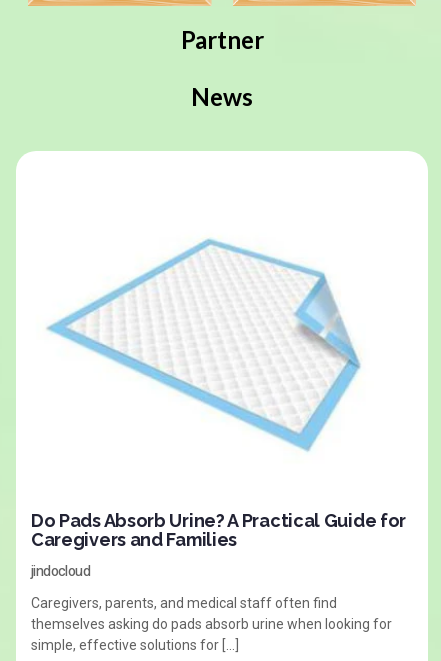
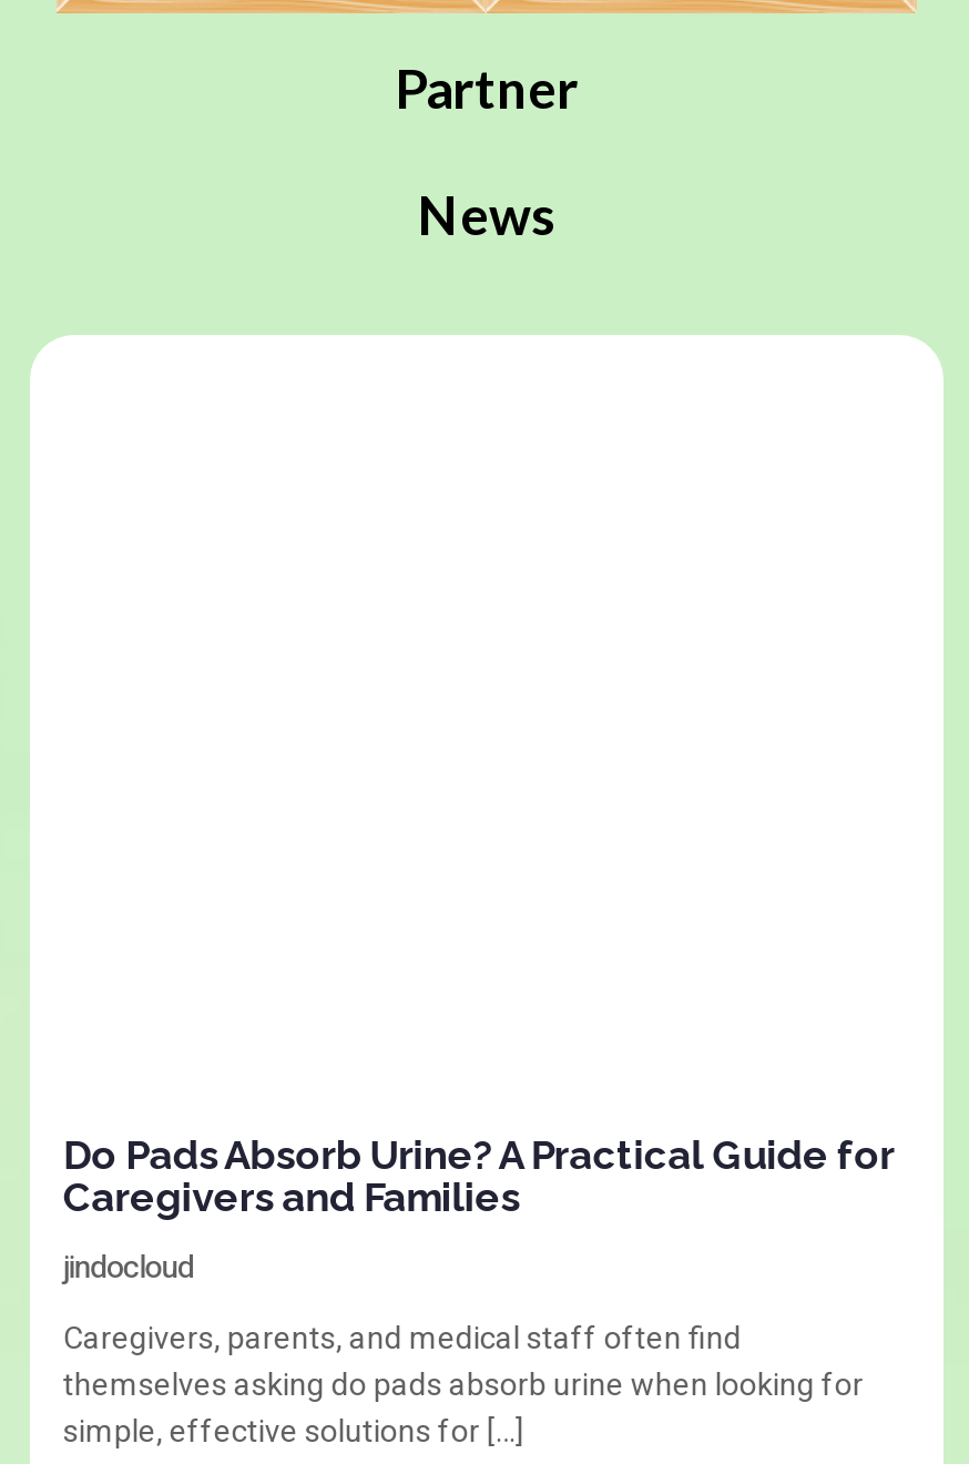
- [image]
